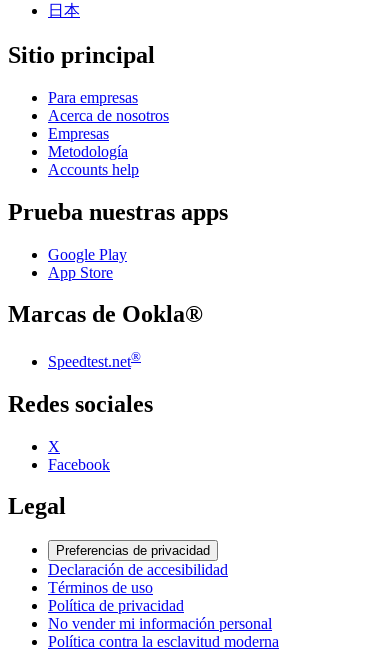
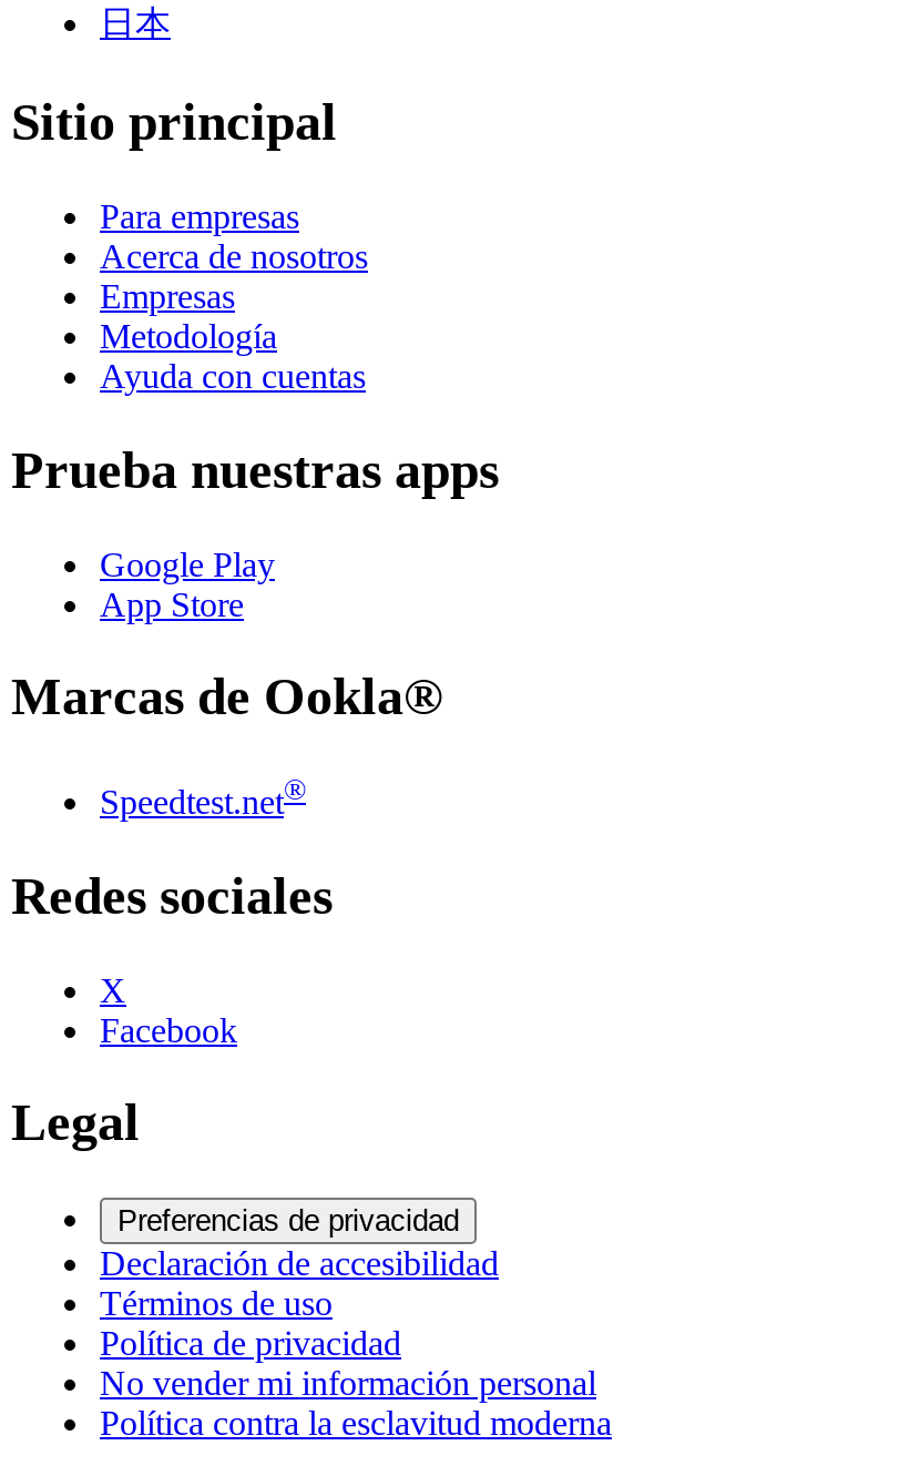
- Accounts help
+ Ayuda con cuentas
